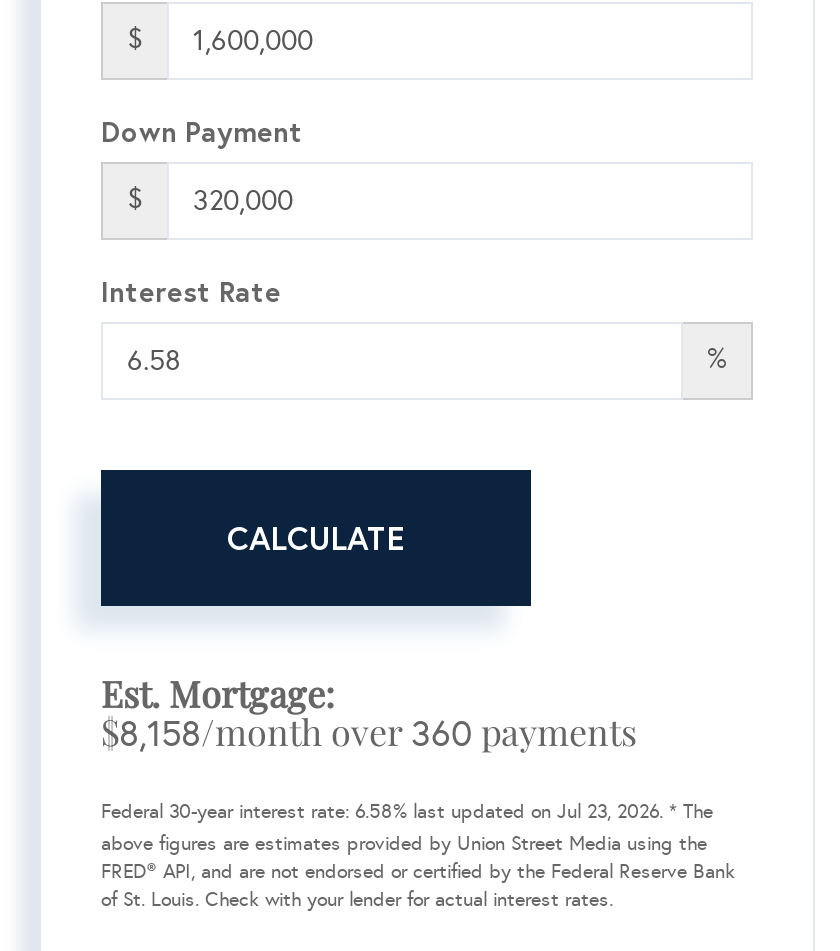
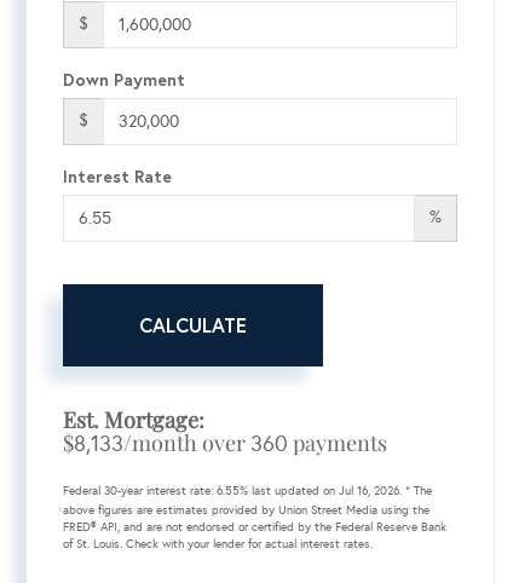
- $8,158/month over 360 payments
+ $8,133/month over 360 payments

- Federal 30-year interest rate: 6.58% last updated on Jul 23, 2026. * The
+ Federal 30-year interest rate: 6.55% last updated on Jul 16, 2026. * The
